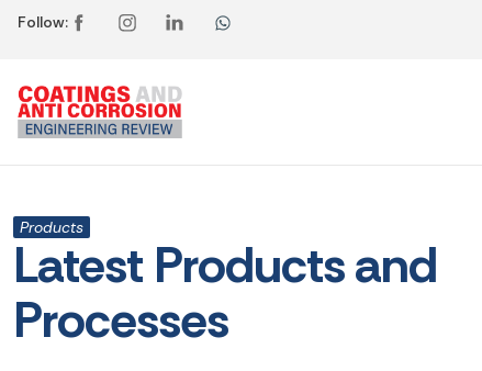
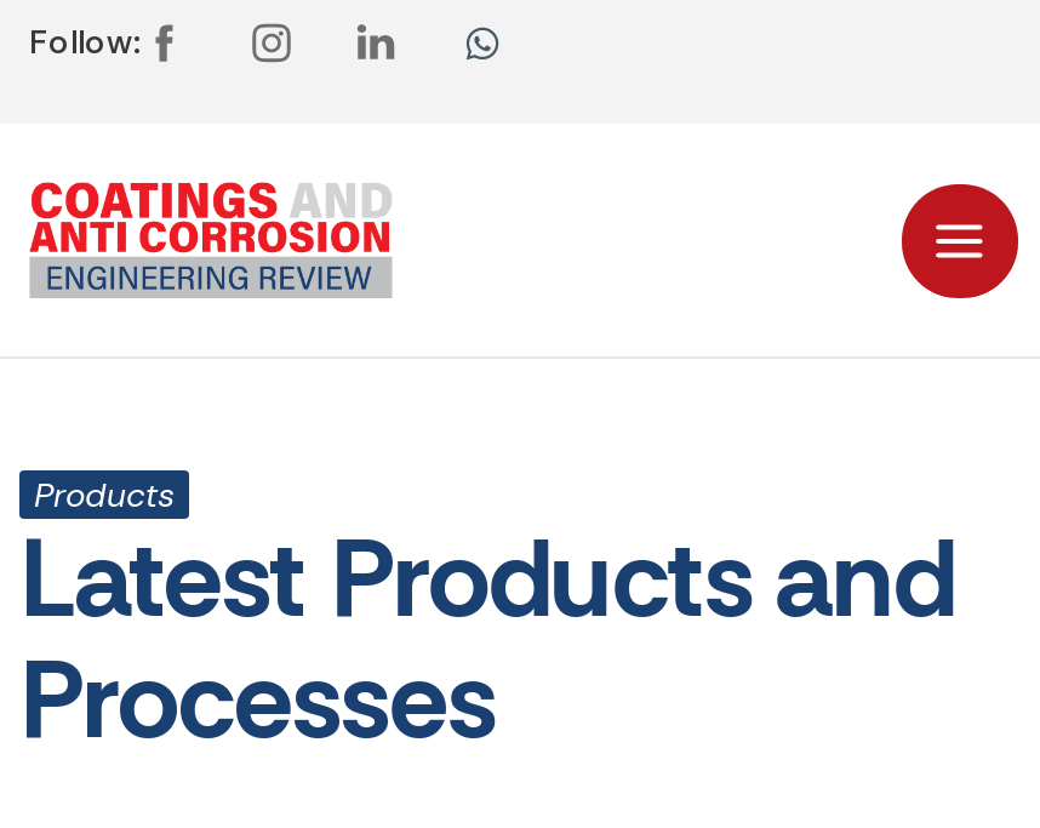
+ [image]
